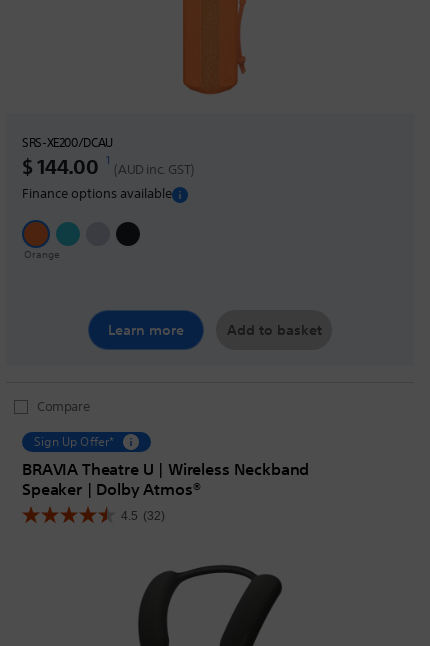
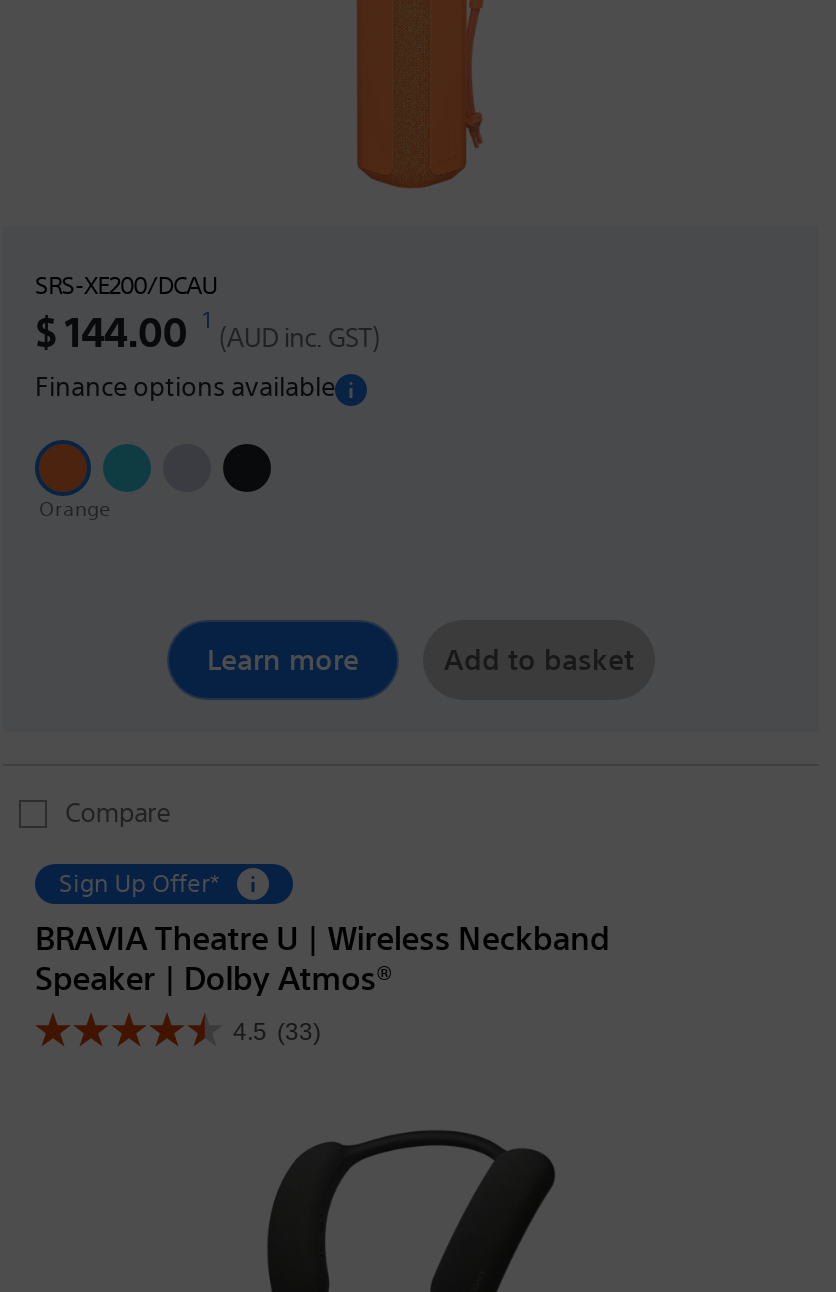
- 4.5 (32)
+ 4.5 (33)
